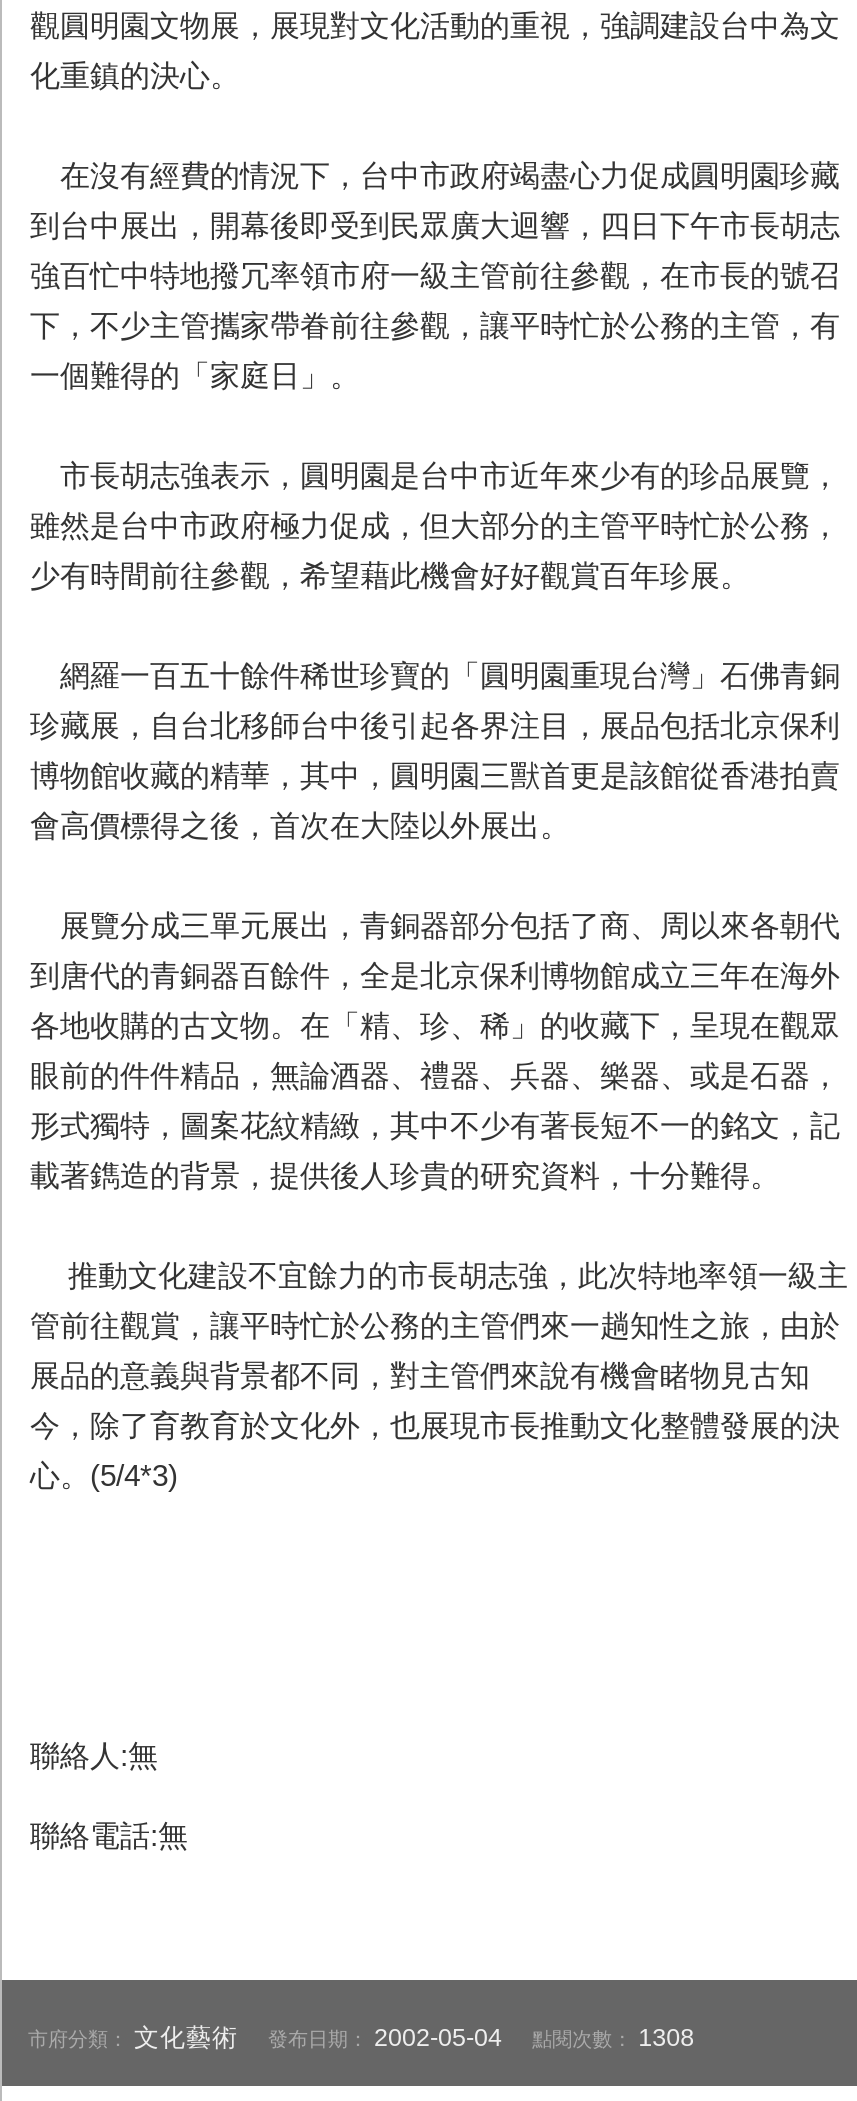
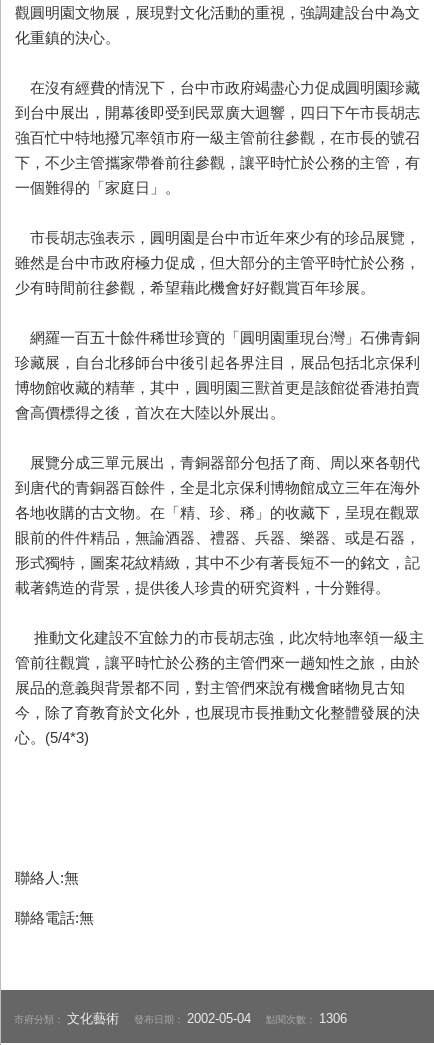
- 市府分類：文化藝術 發布日期：2002-05-04 點閱次數：1308
+ 市府分類：文化藝術 發布日期：2002-05-04 點閱次數：1306
